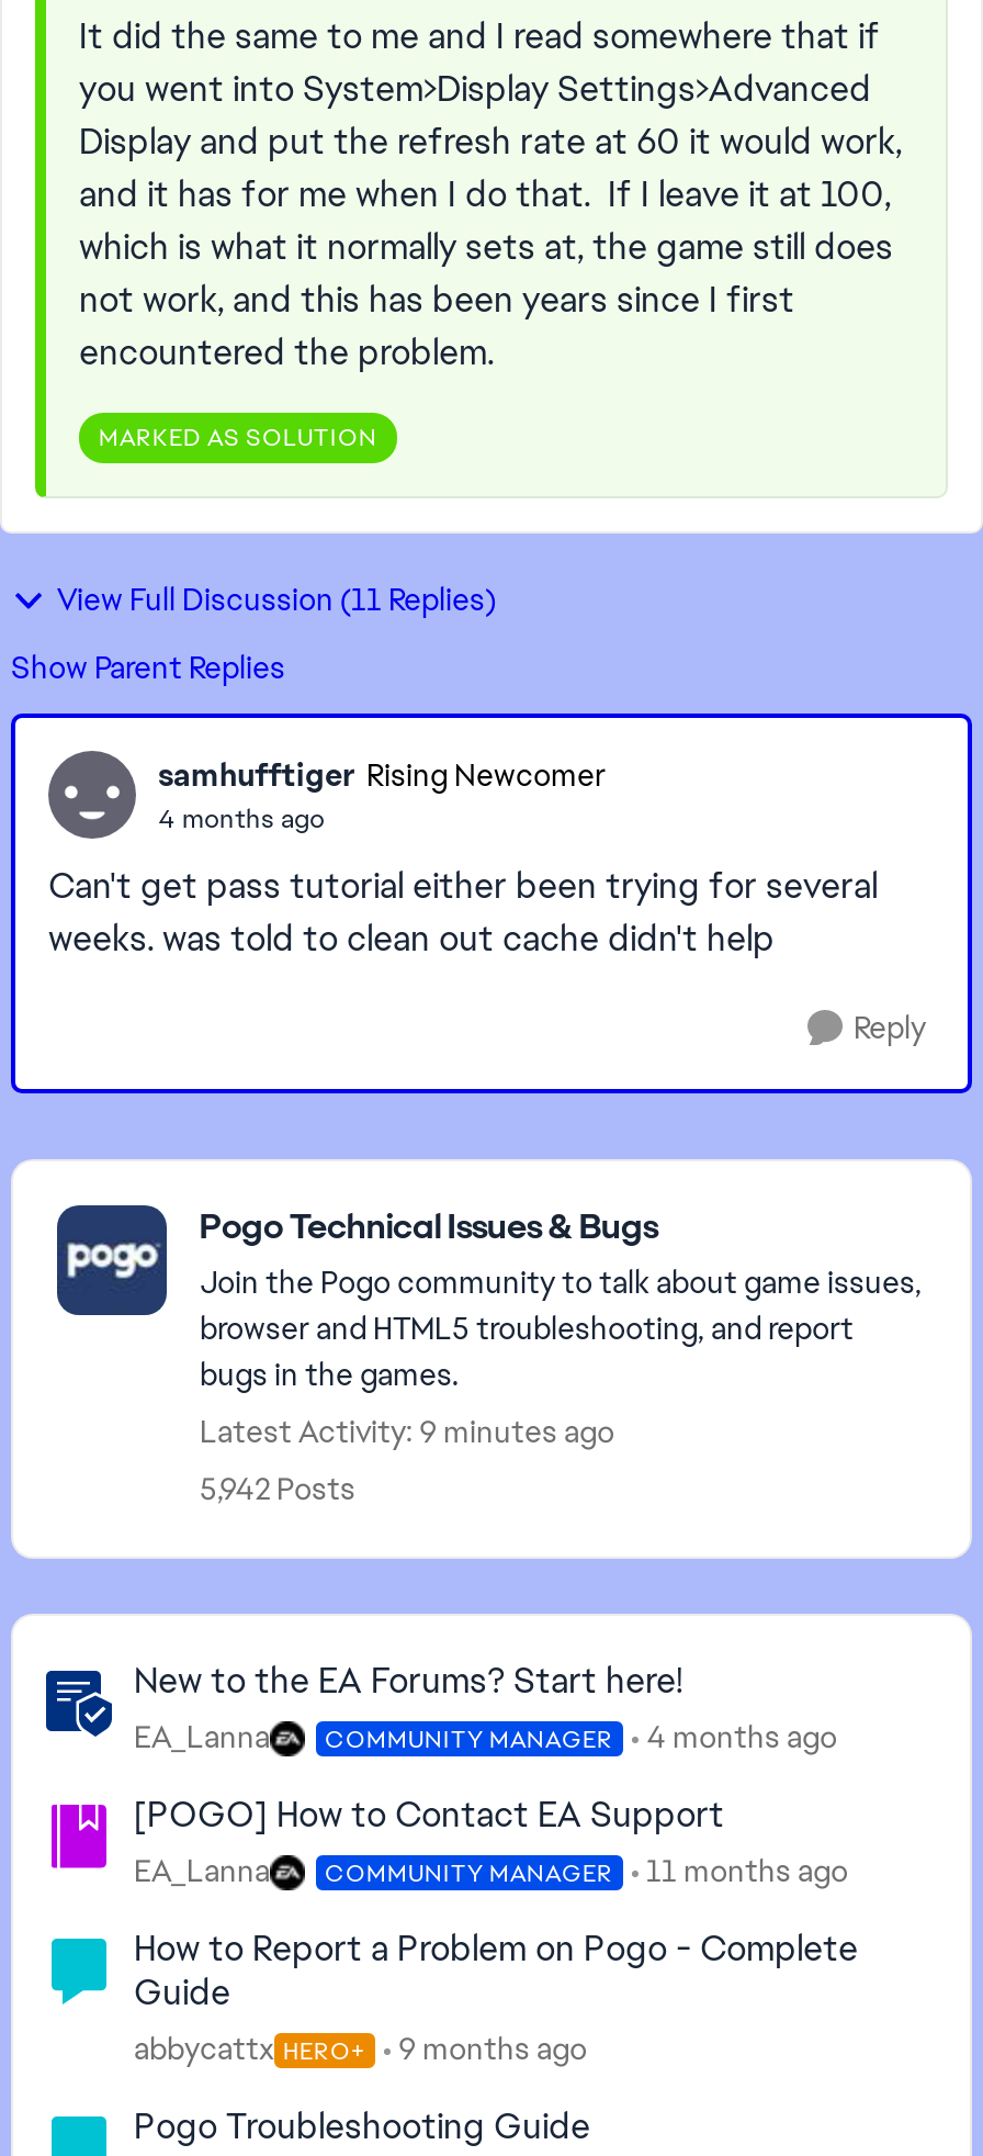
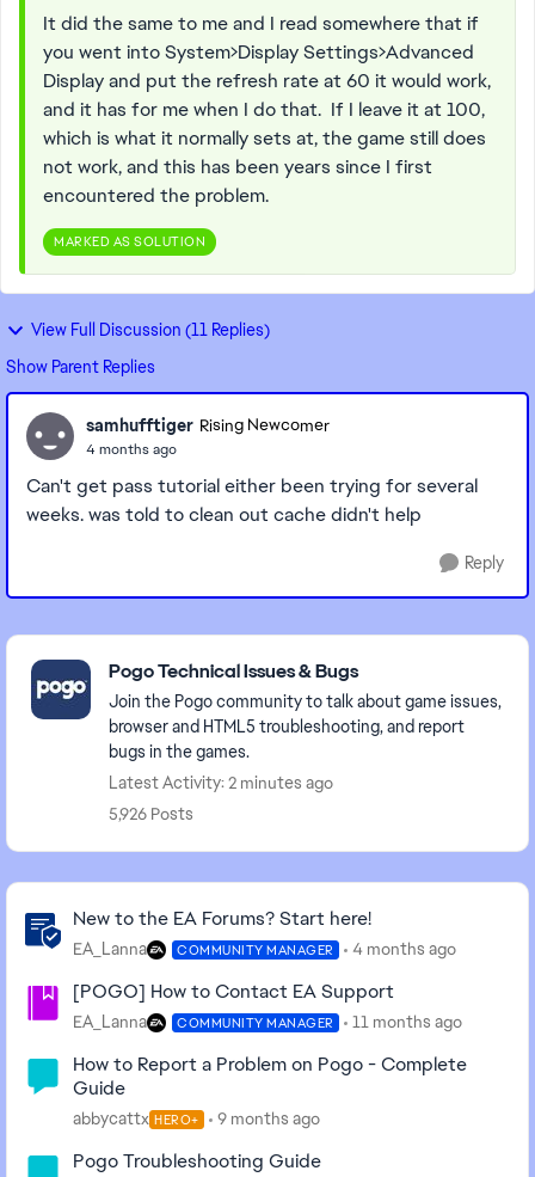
- Latest Activity: 9 minutes ago
+ Latest Activity: 2 minutes ago

- 5,942 Posts
+ 5,926 Posts
